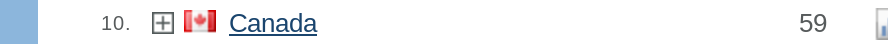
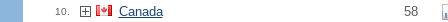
- 59
+ 58
